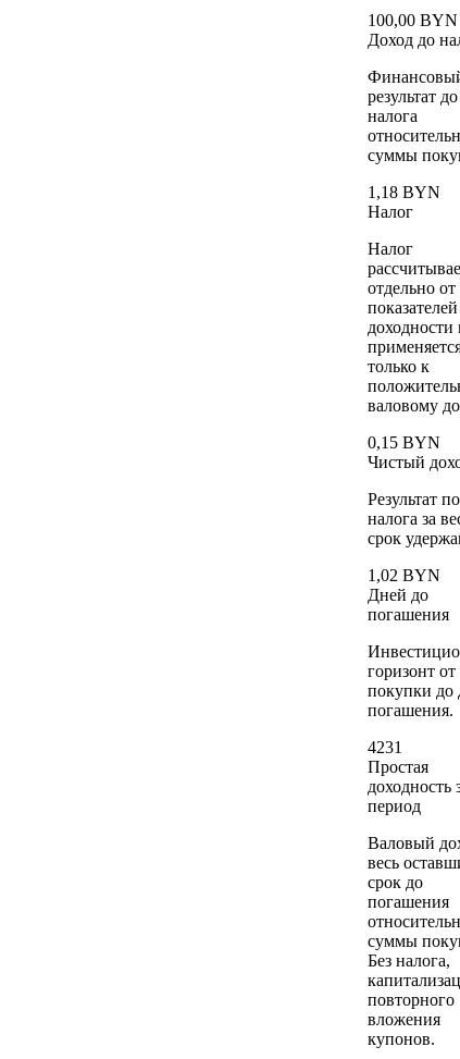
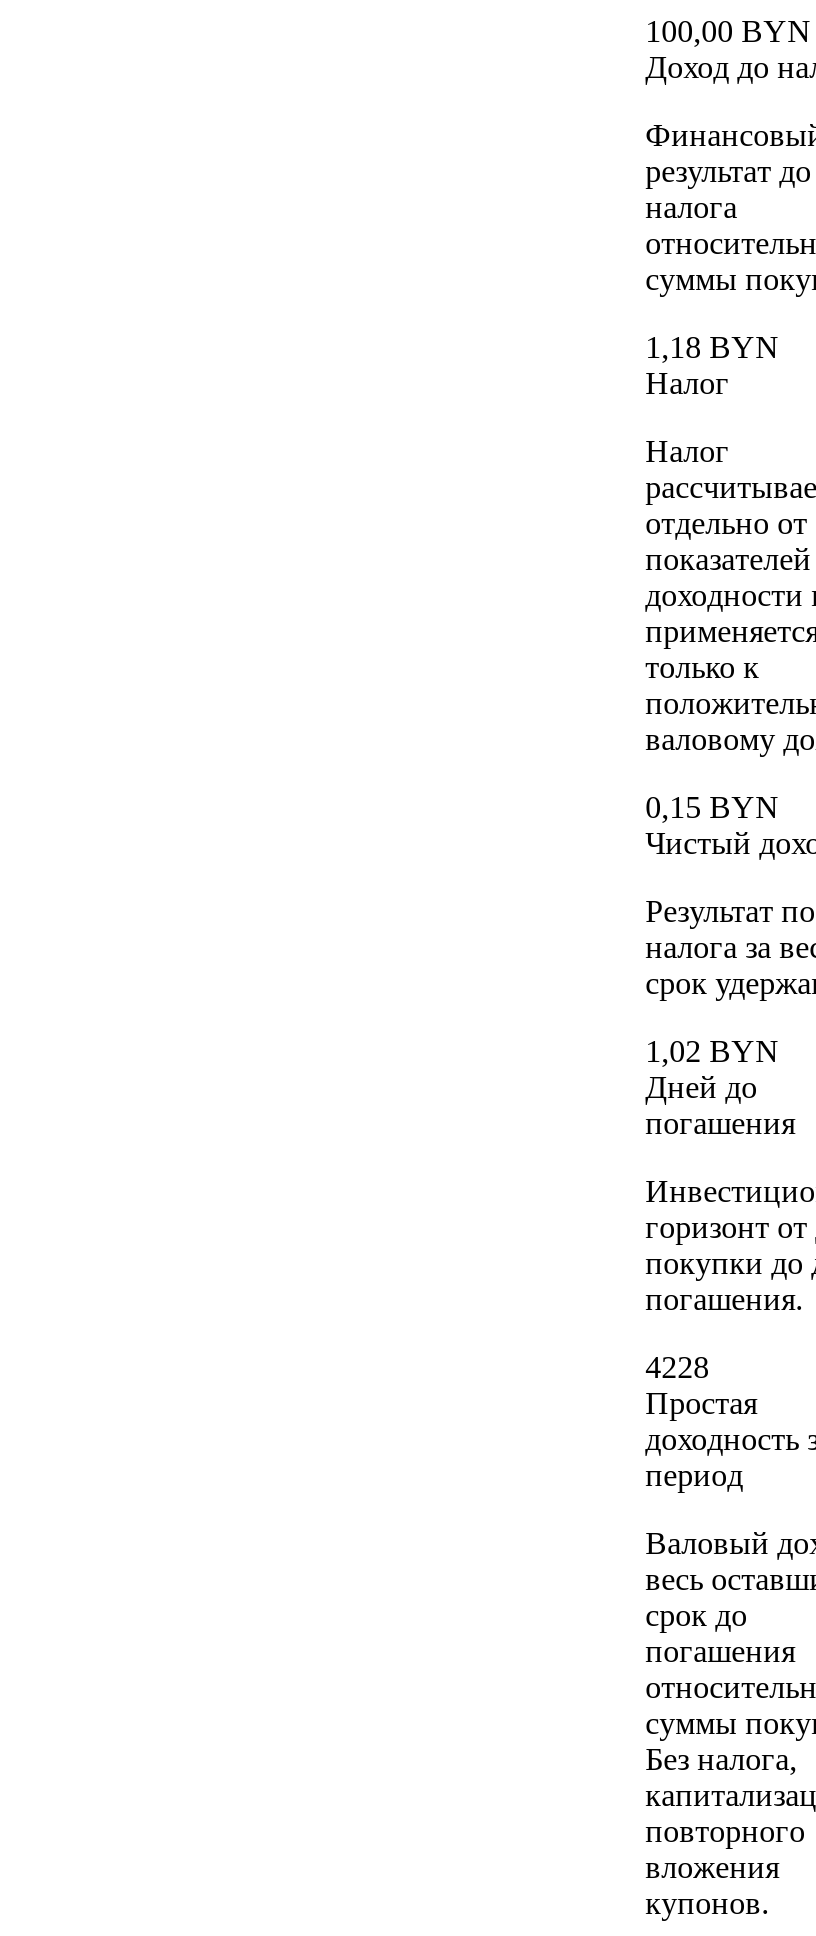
- 4231
+ 4228
